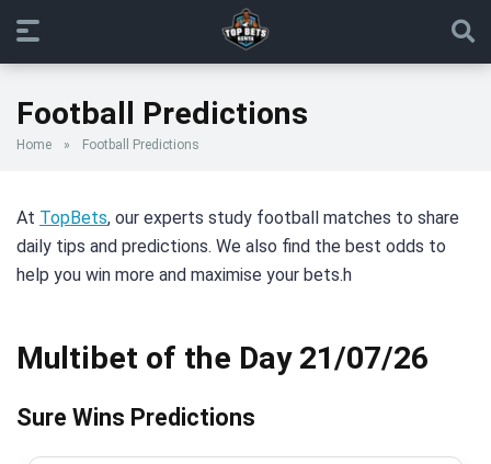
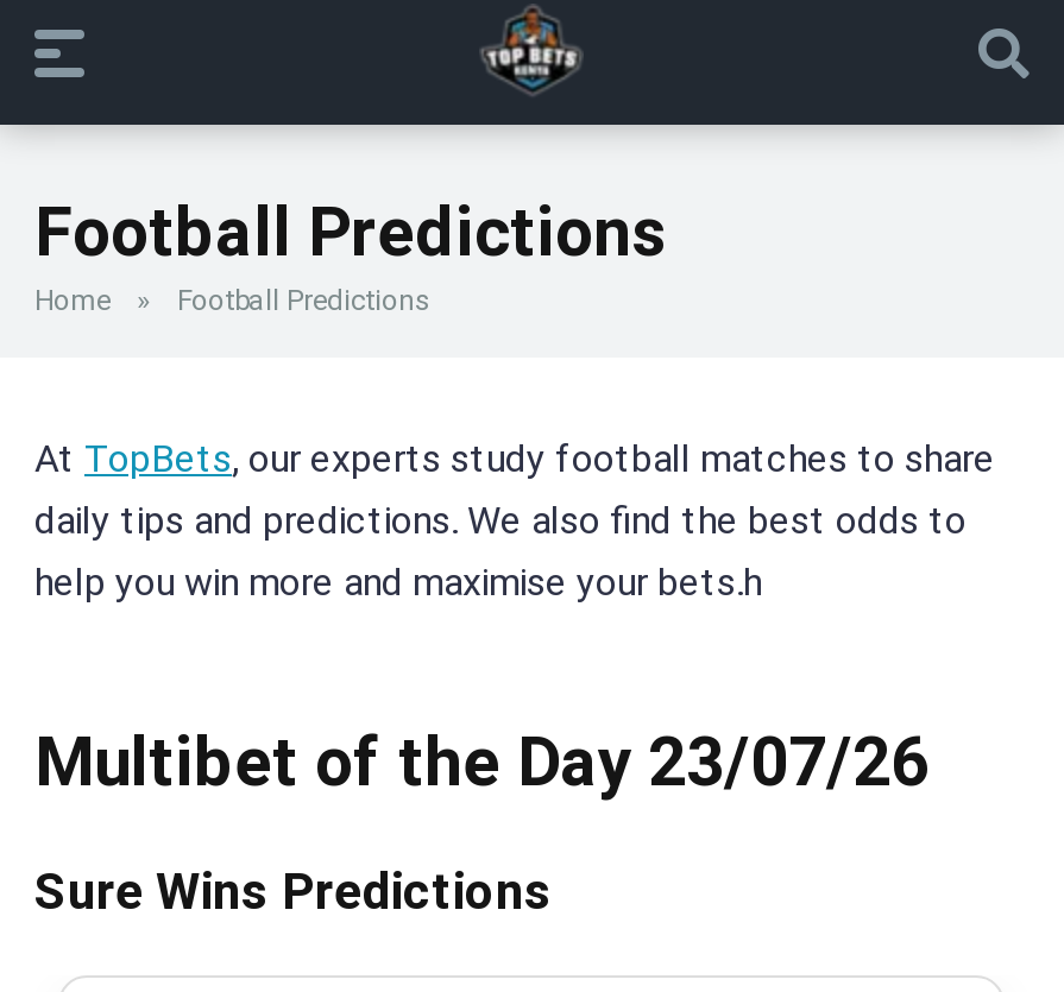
- Multibet of the Day 21/07/26
+ Multibet of the Day 23/07/26
